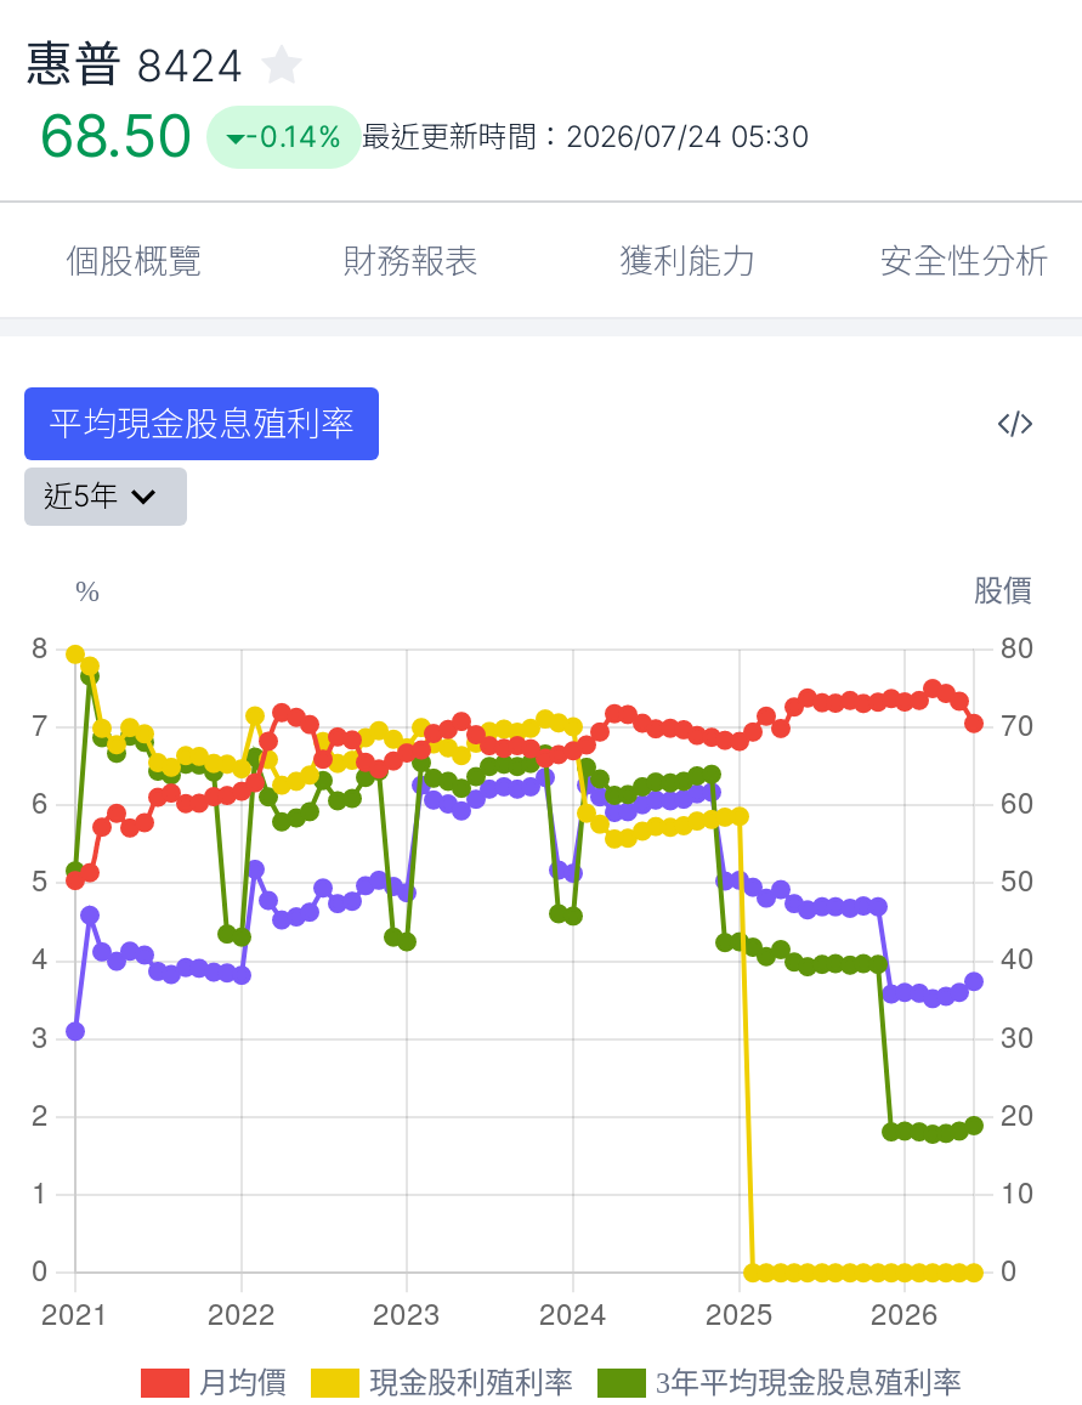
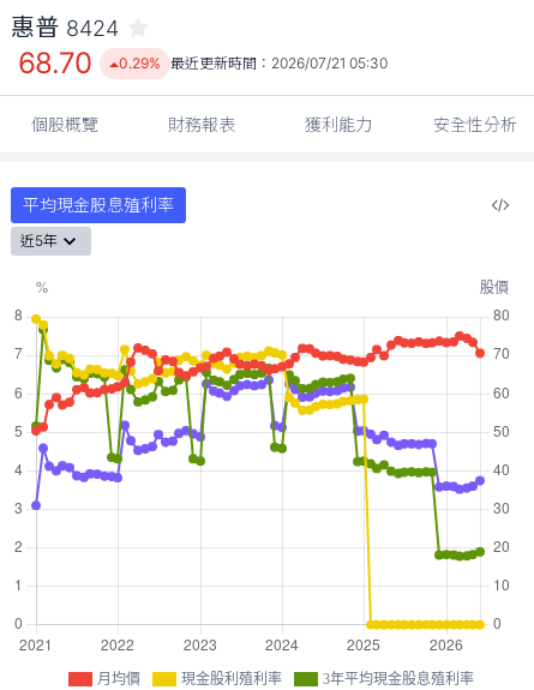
- 68.50
+ 68.70

- -0.14% 最近更新時間：2026/07/24 05:30
+ 0.29% 最近更新時間：2026/07/21 05:30
